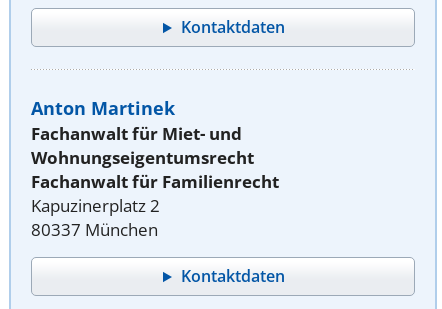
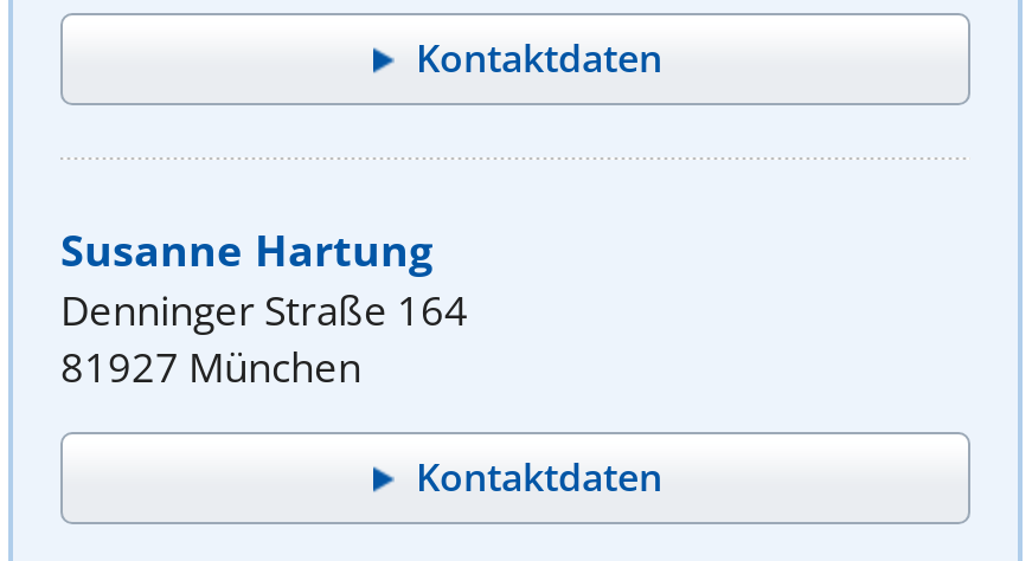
- Anton Martinek
- Fachanwalt für Miet- und
- Wohnungseigentumsrecht
- Fachanwalt für Familienrecht
- Kapuzinerplatz 2
- 80337 München
+ Susanne Hartung
+ Denninger Straße 164
+ 81927 München
